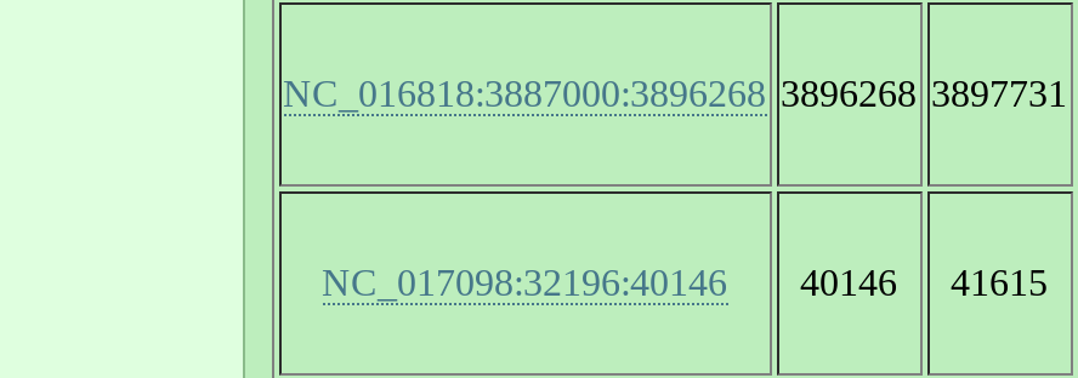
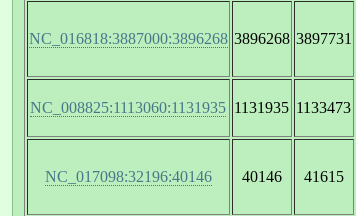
+ NC_008825:1113060:1131935 1131935 1133473
